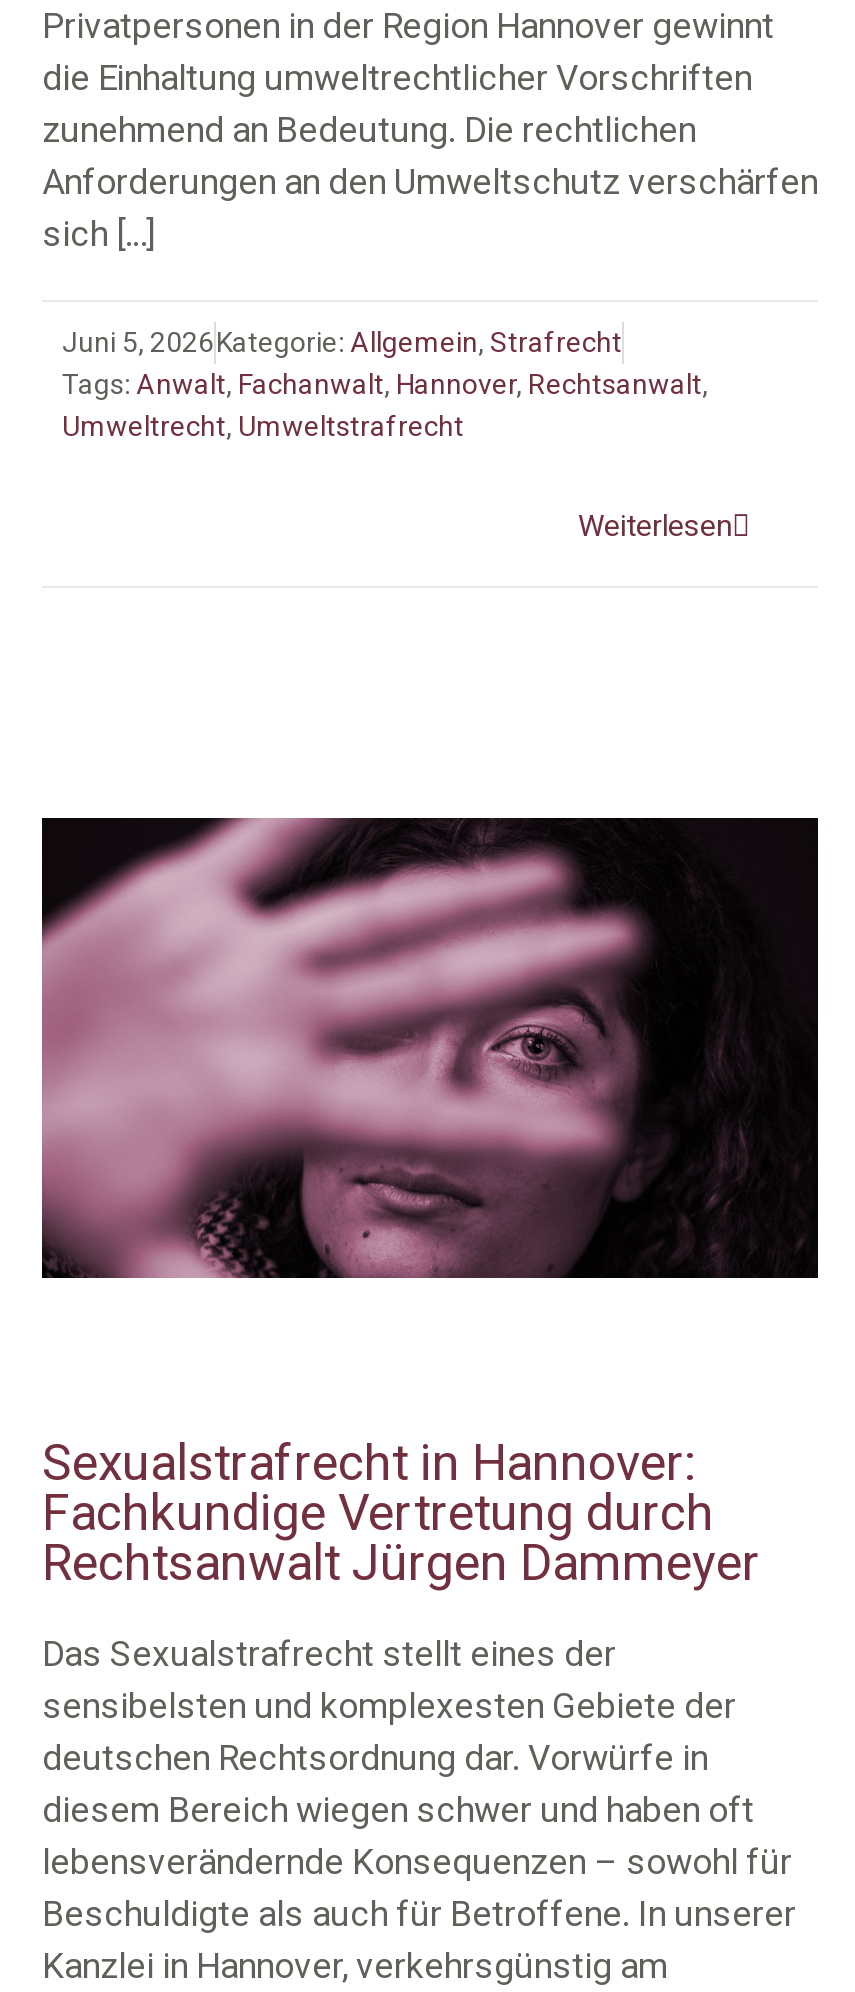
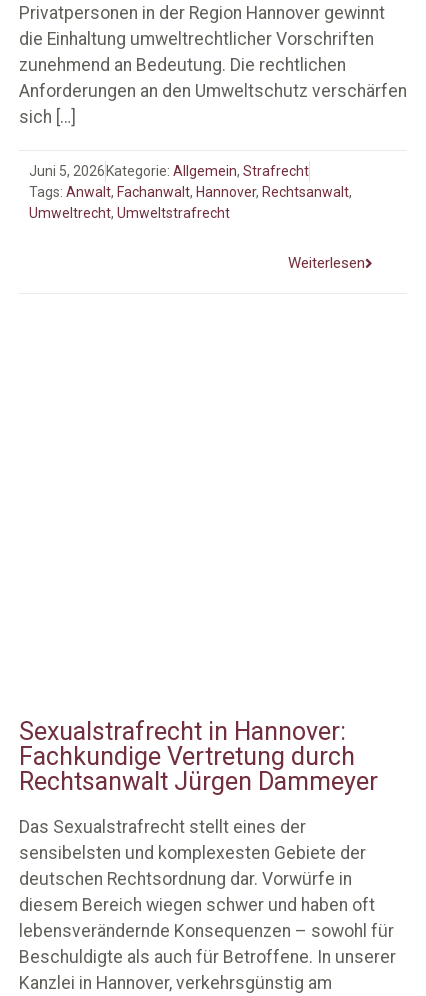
- [image]
